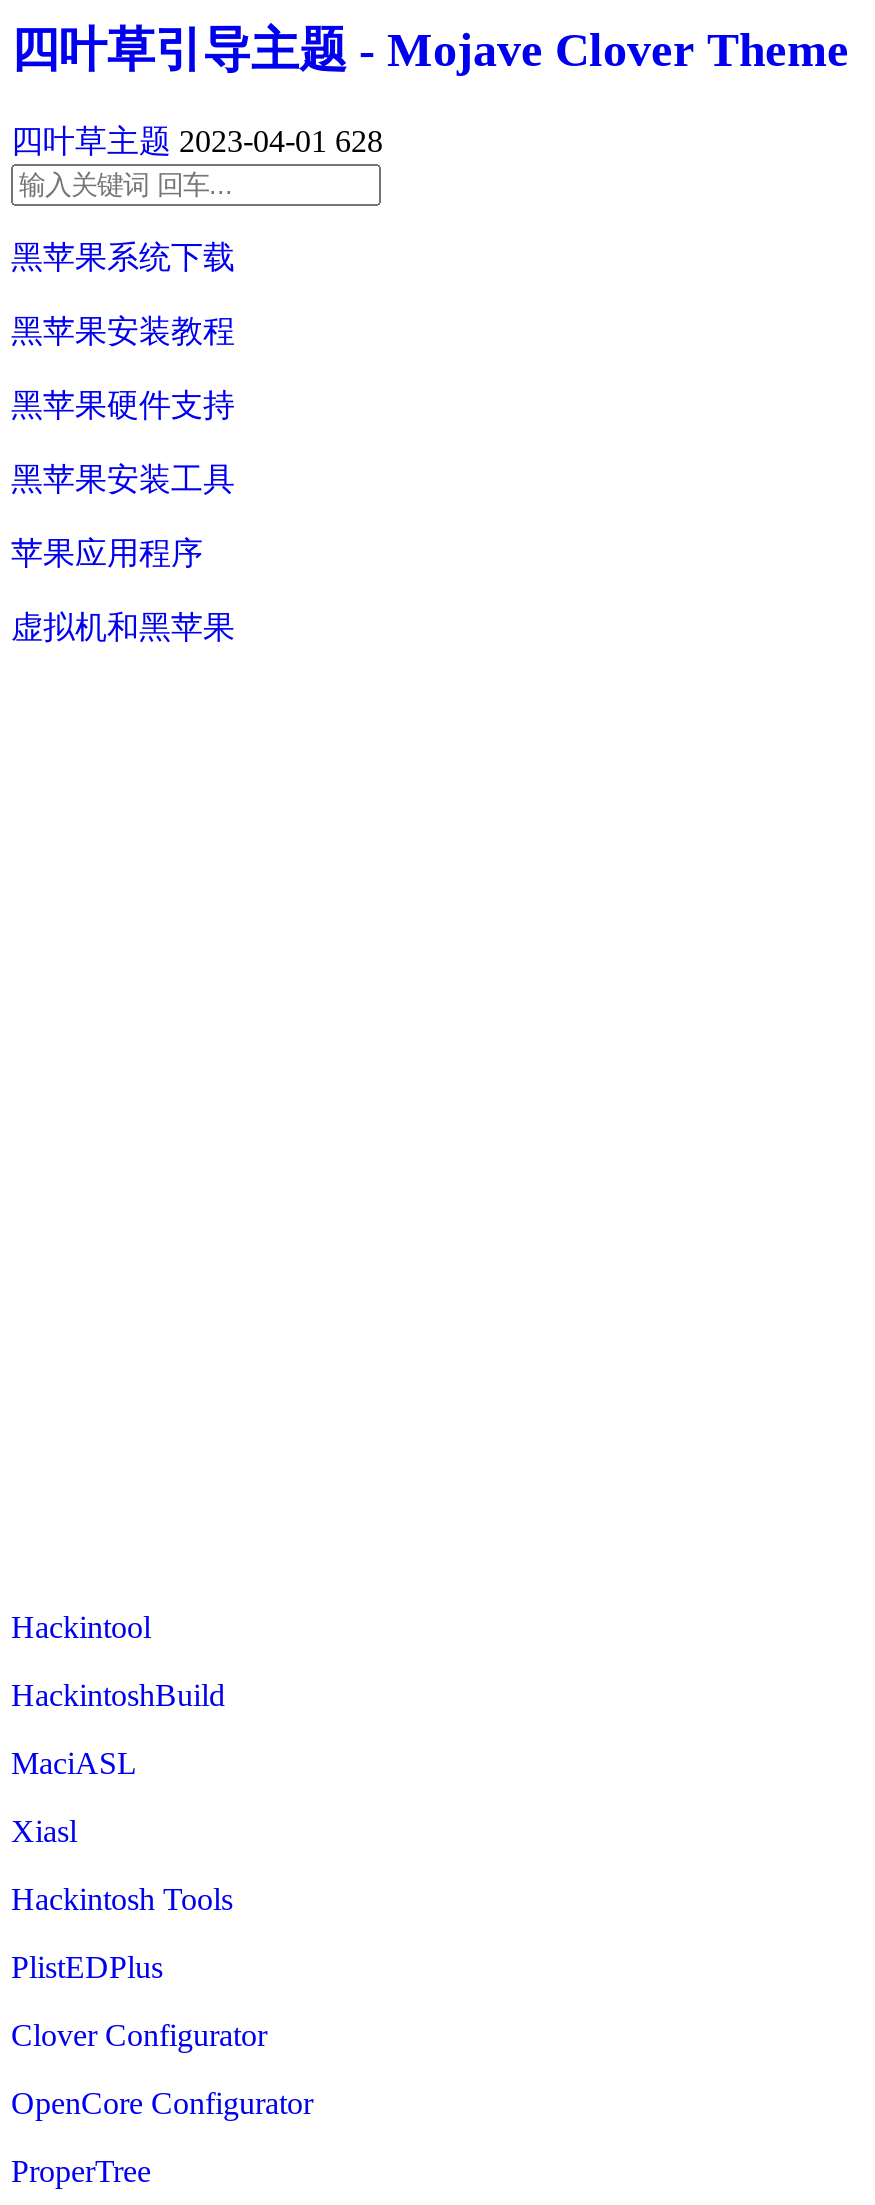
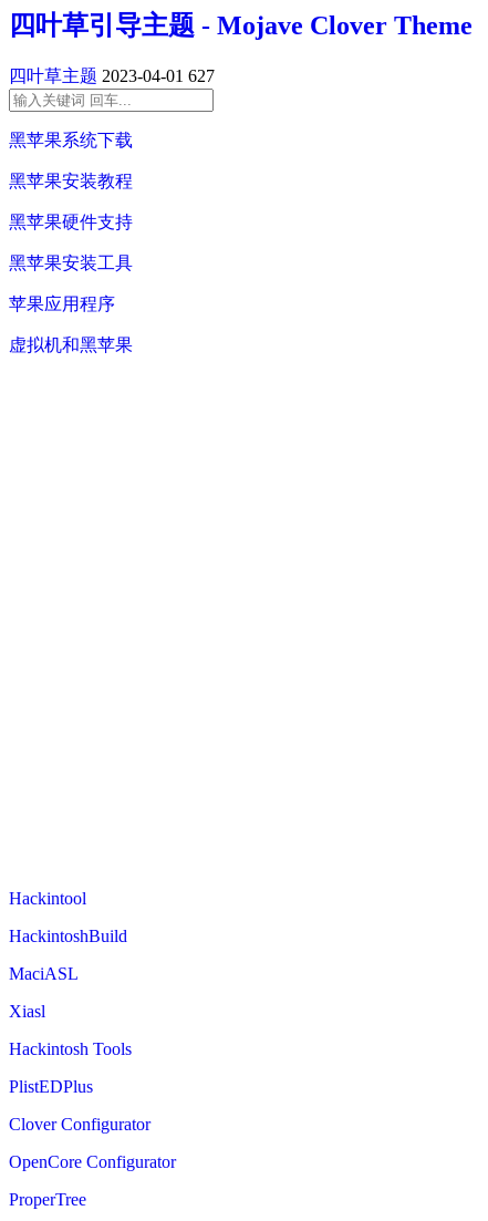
- 四叶草主题 2023-04-01 628
+ 四叶草主题 2023-04-01 627
